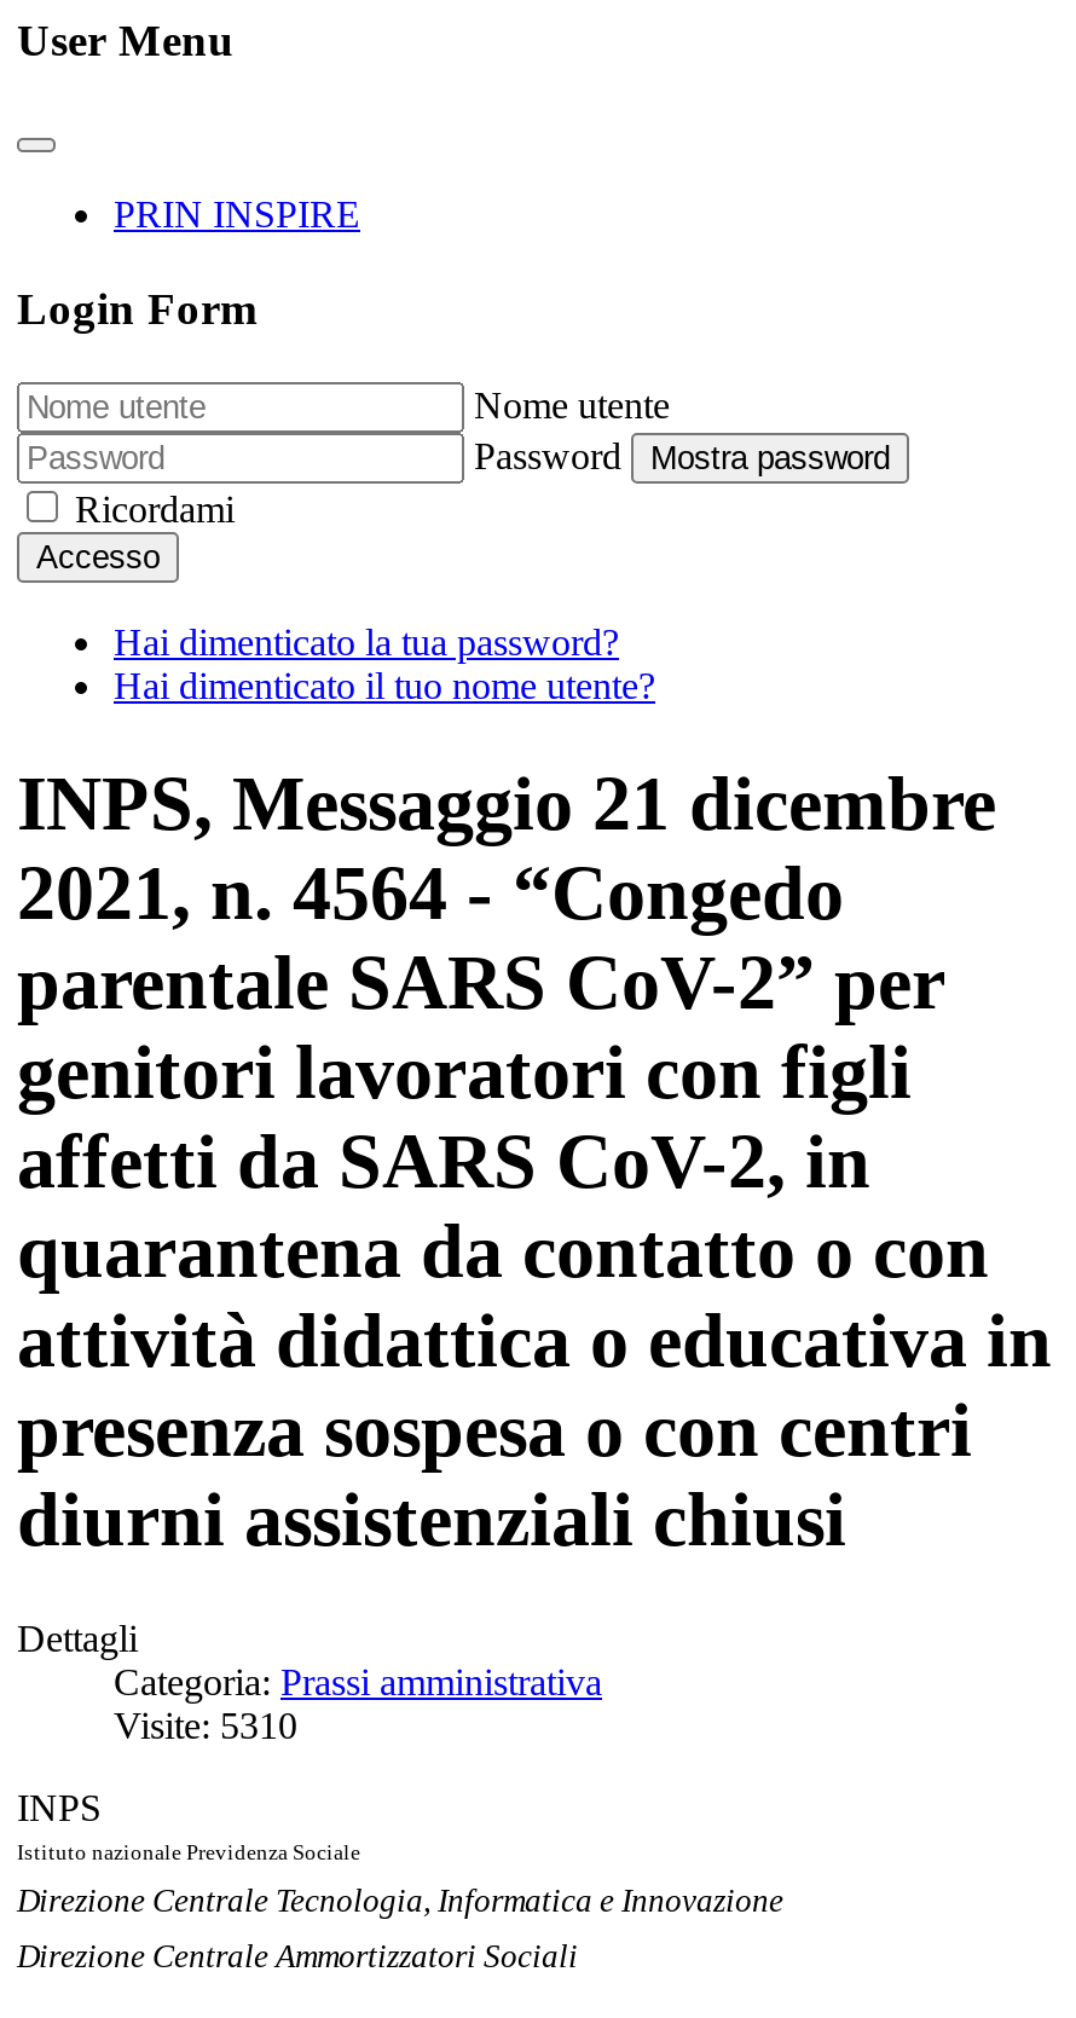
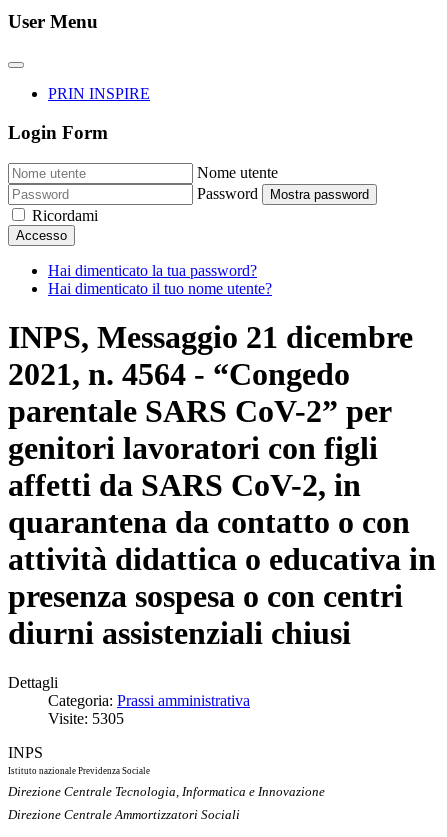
- Visite: 5310
+ Visite: 5305
